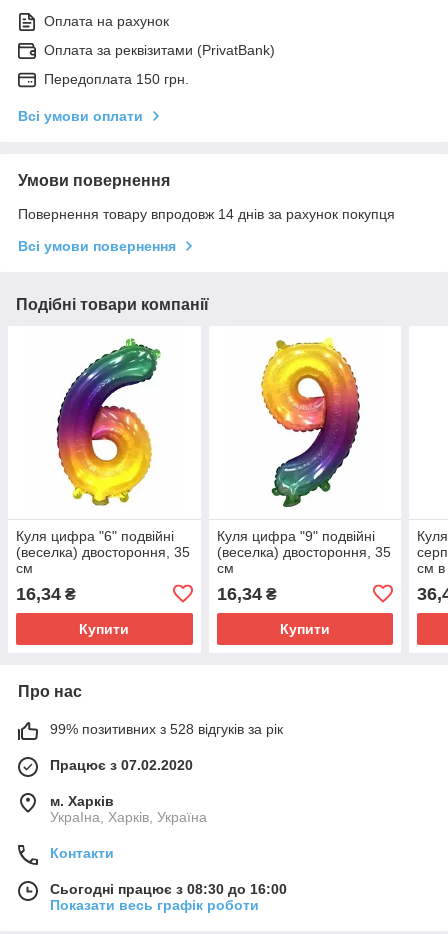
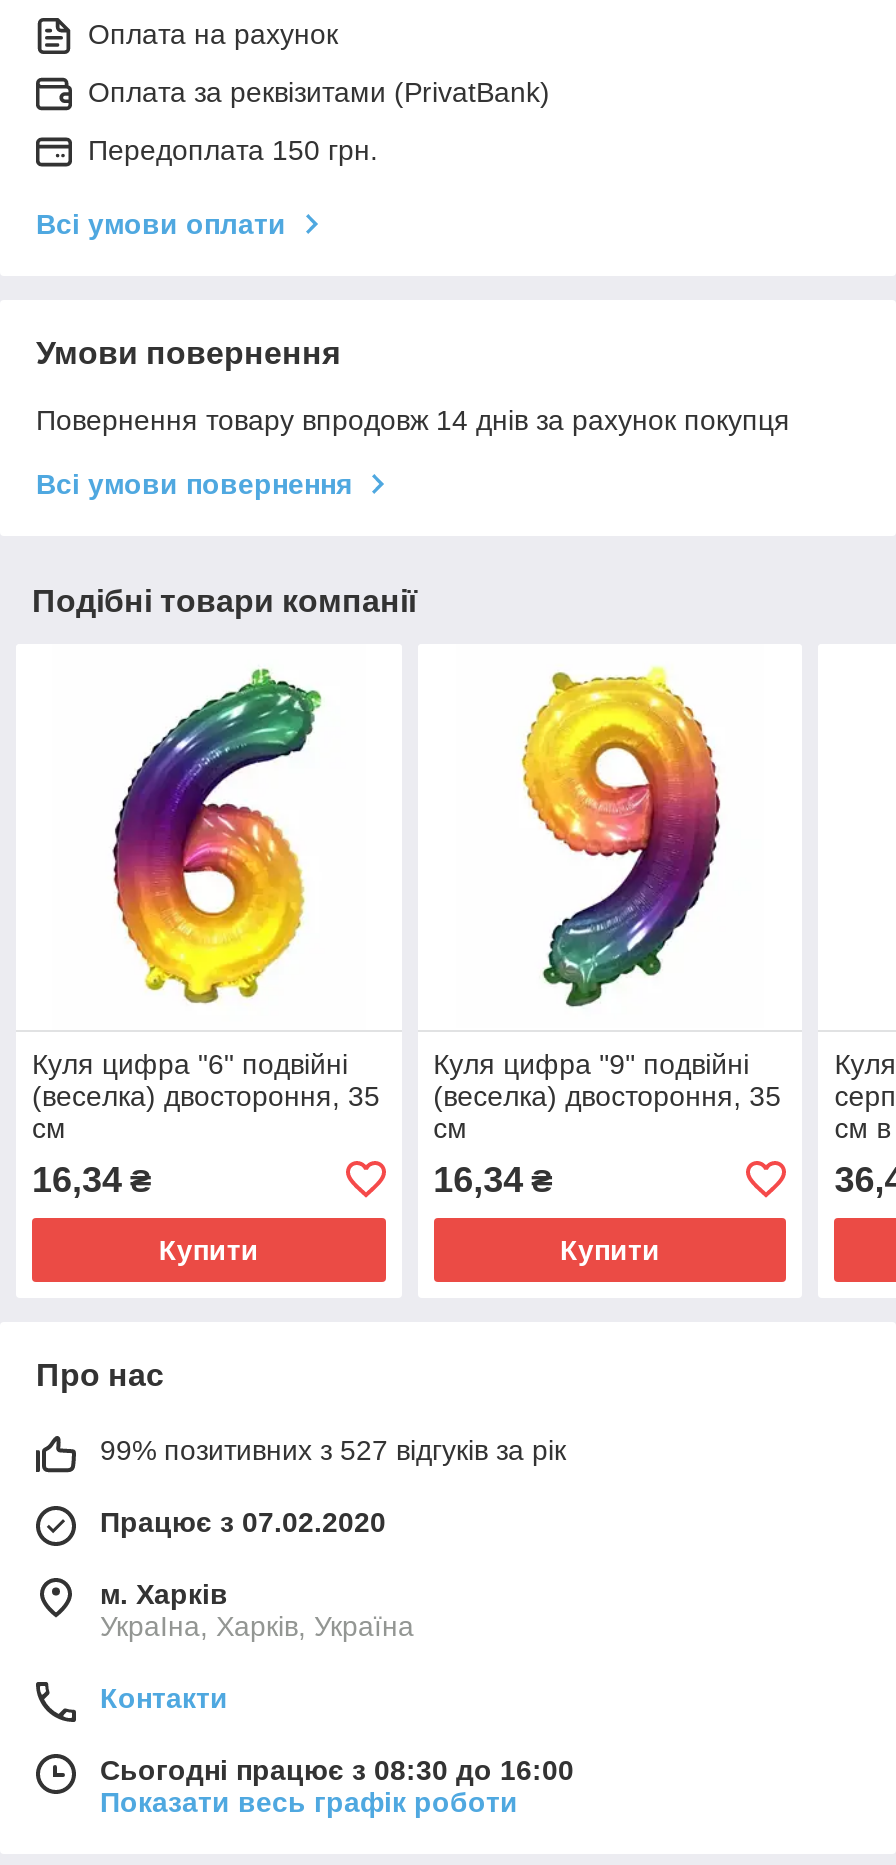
- 99% позитивних з 528 відгуків за рік
+ 99% позитивних з 527 відгуків за рік
